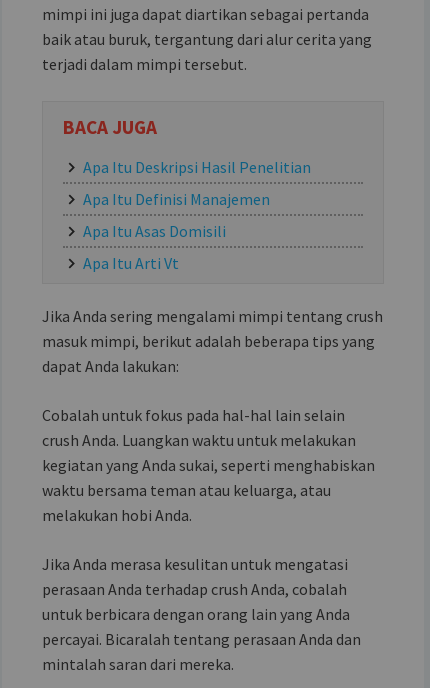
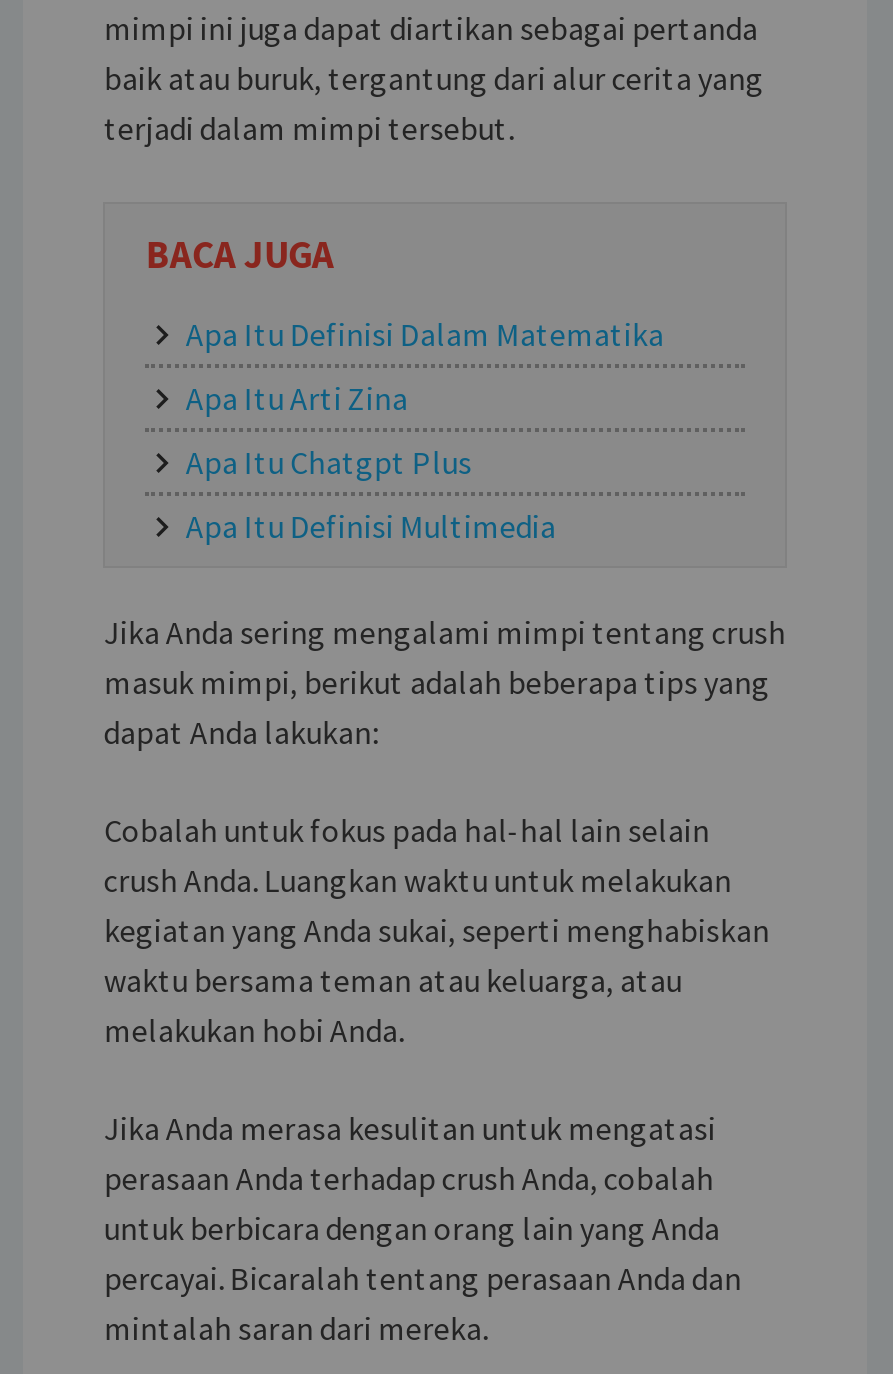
- Apa Itu Deskripsi Hasil Penelitian
+ Apa Itu Definisi Dalam Matematika

- Apa Itu Definisi Manajemen
+ Apa Itu Arti Zina

- Apa Itu Asas Domisili
+ Apa Itu Chatgpt Plus

- Apa Itu Arti Vt
+ Apa Itu Definisi Multimedia
